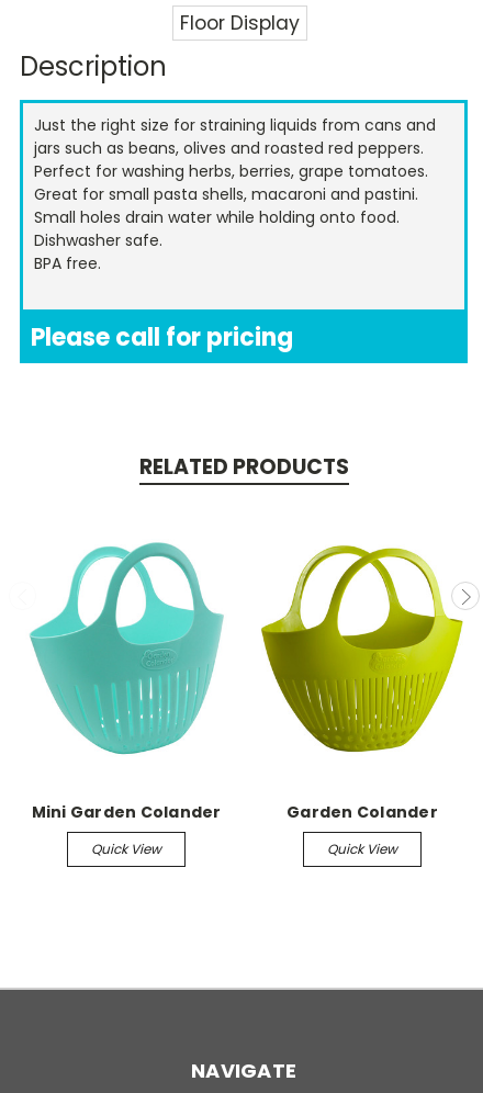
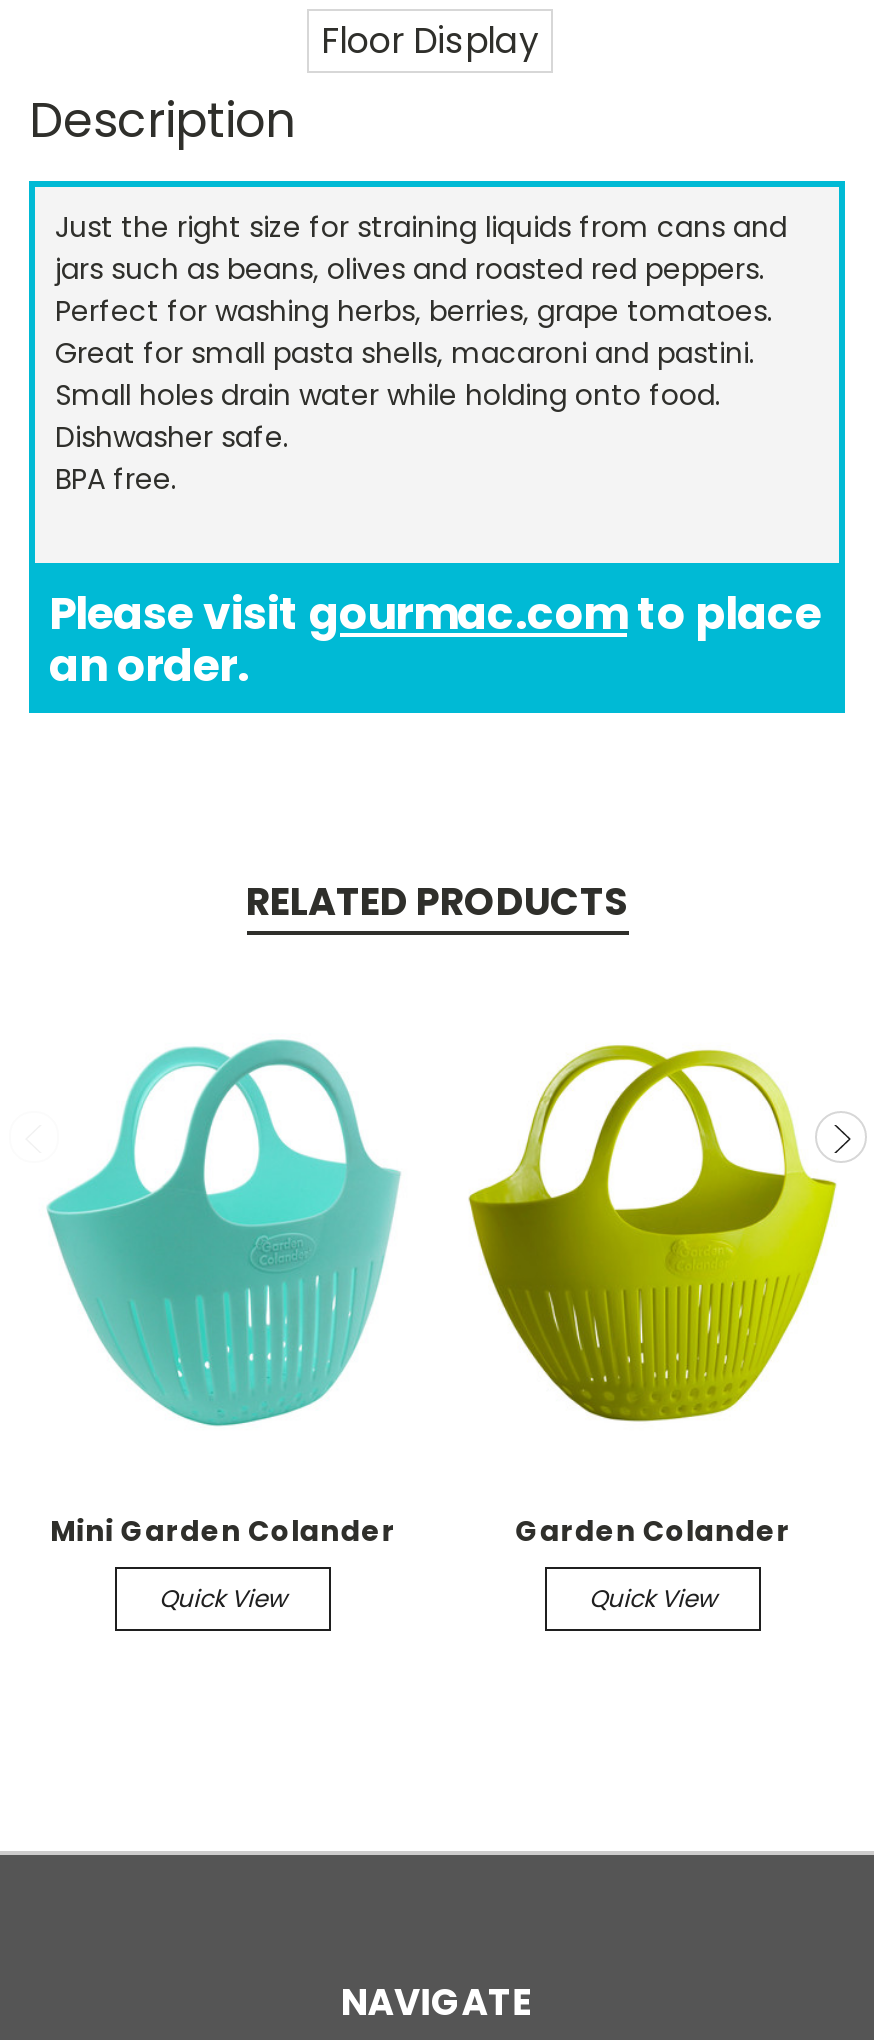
- Please call for pricing
+ Please visit gourmac.comto place
+ an order.
